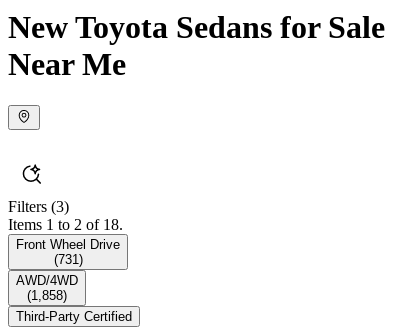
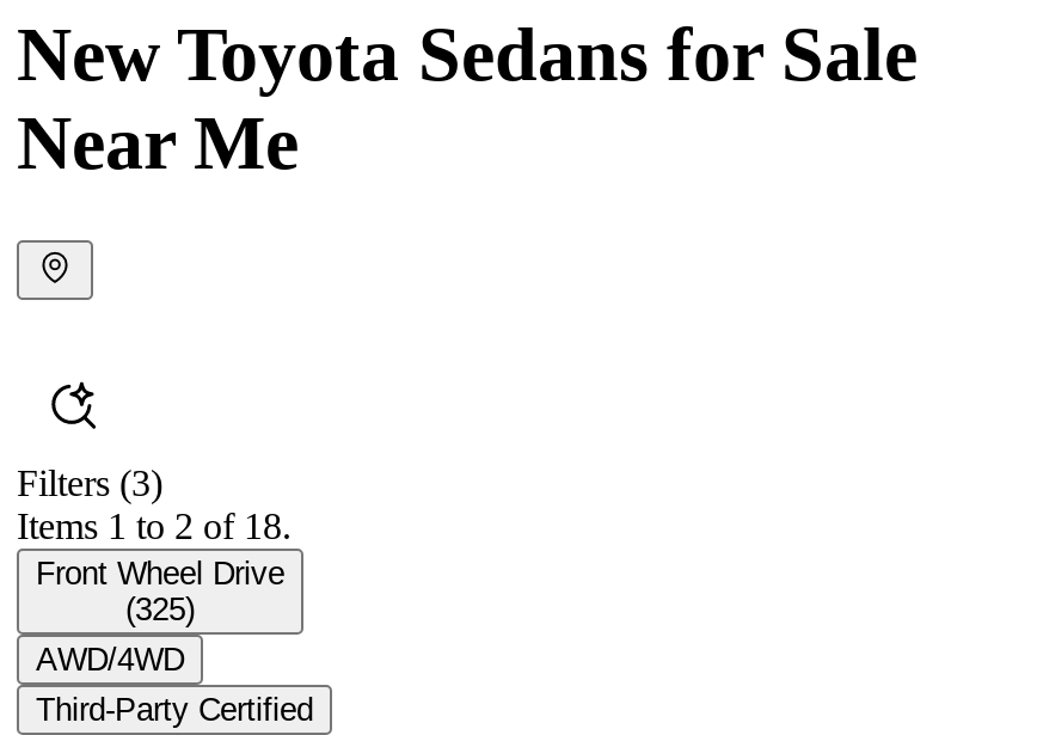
- (731)
+ (325)

- (1,858)
